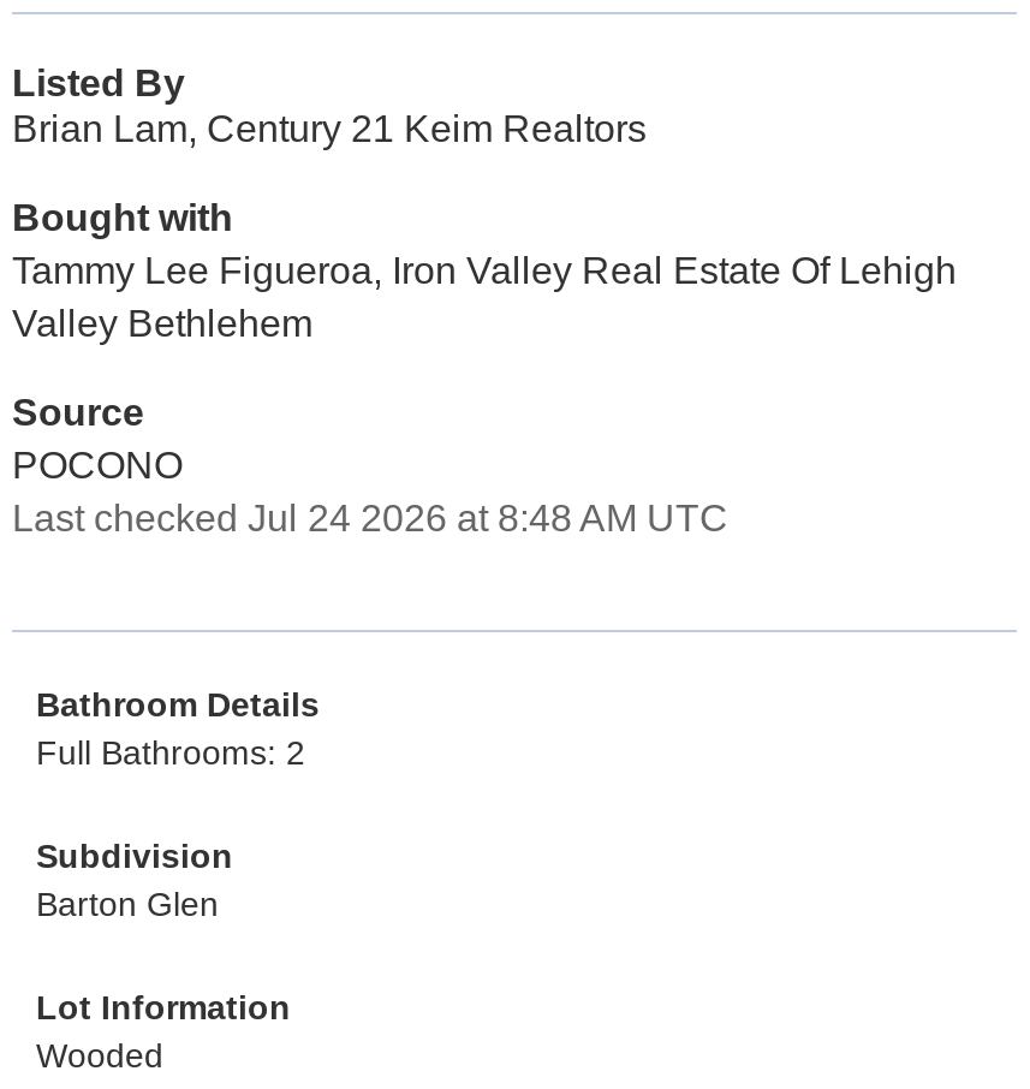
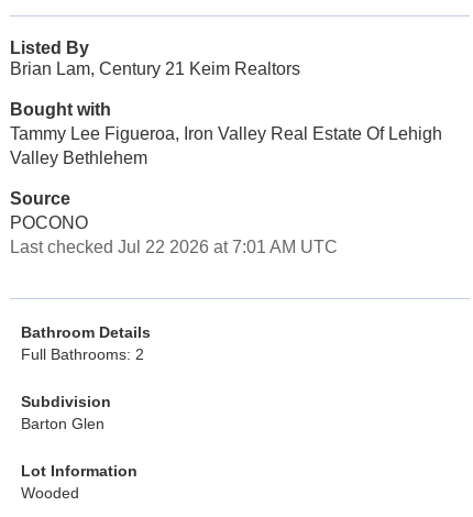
- Last checked Jul 24 2026 at 8:48 AM UTC
+ Last checked Jul 22 2026 at 7:01 AM UTC
